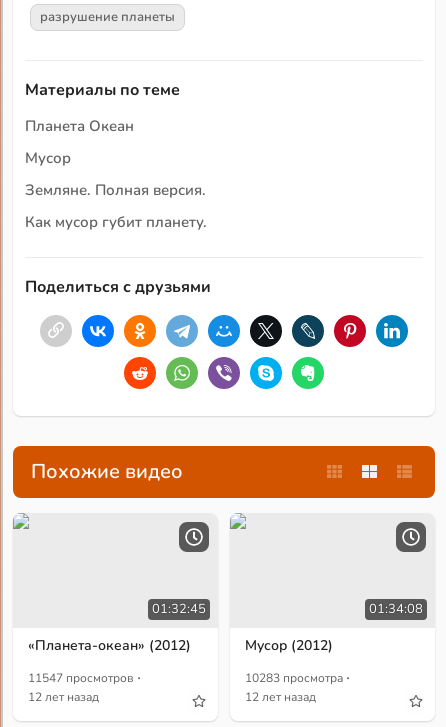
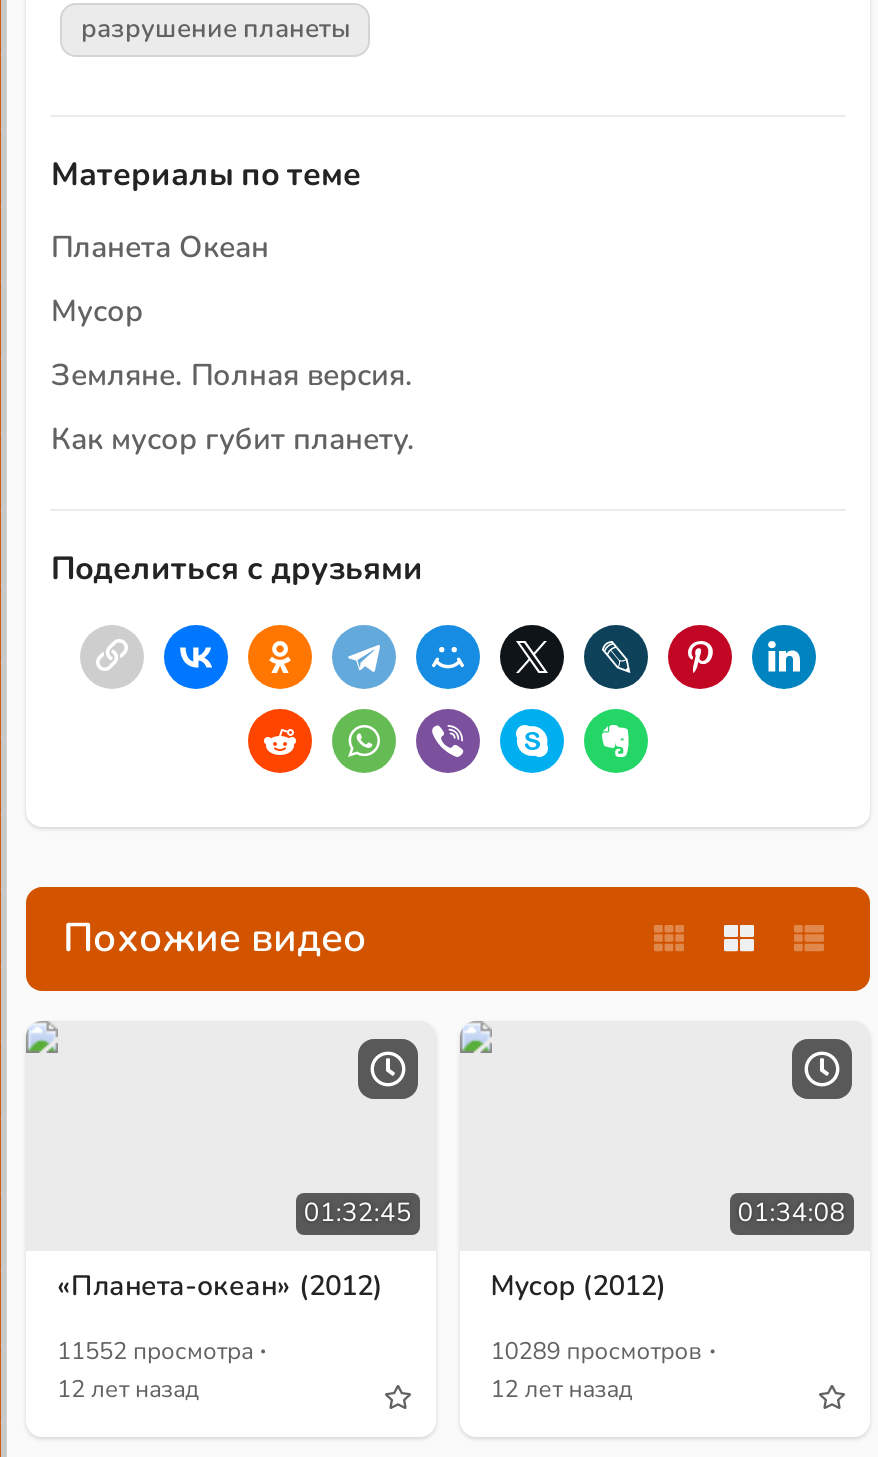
- 11547 просмотров ·
+ 11552 просмотра ·

- 10283 просмотра ·
+ 10289 просмотров ·
